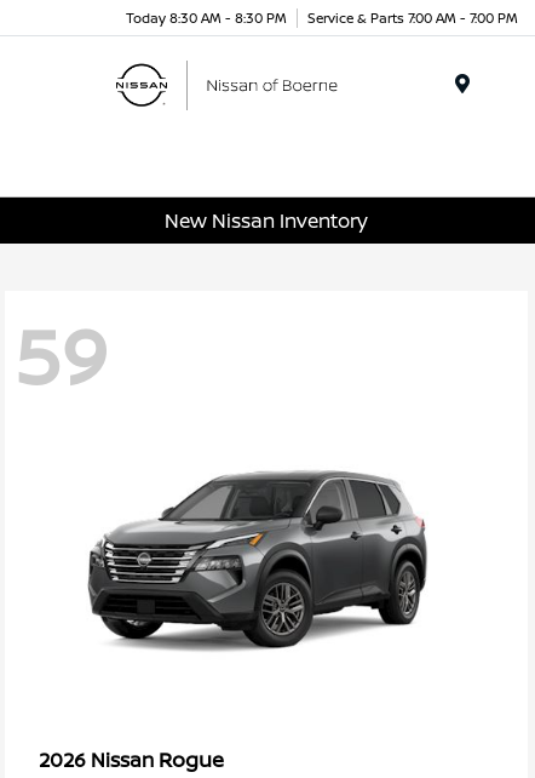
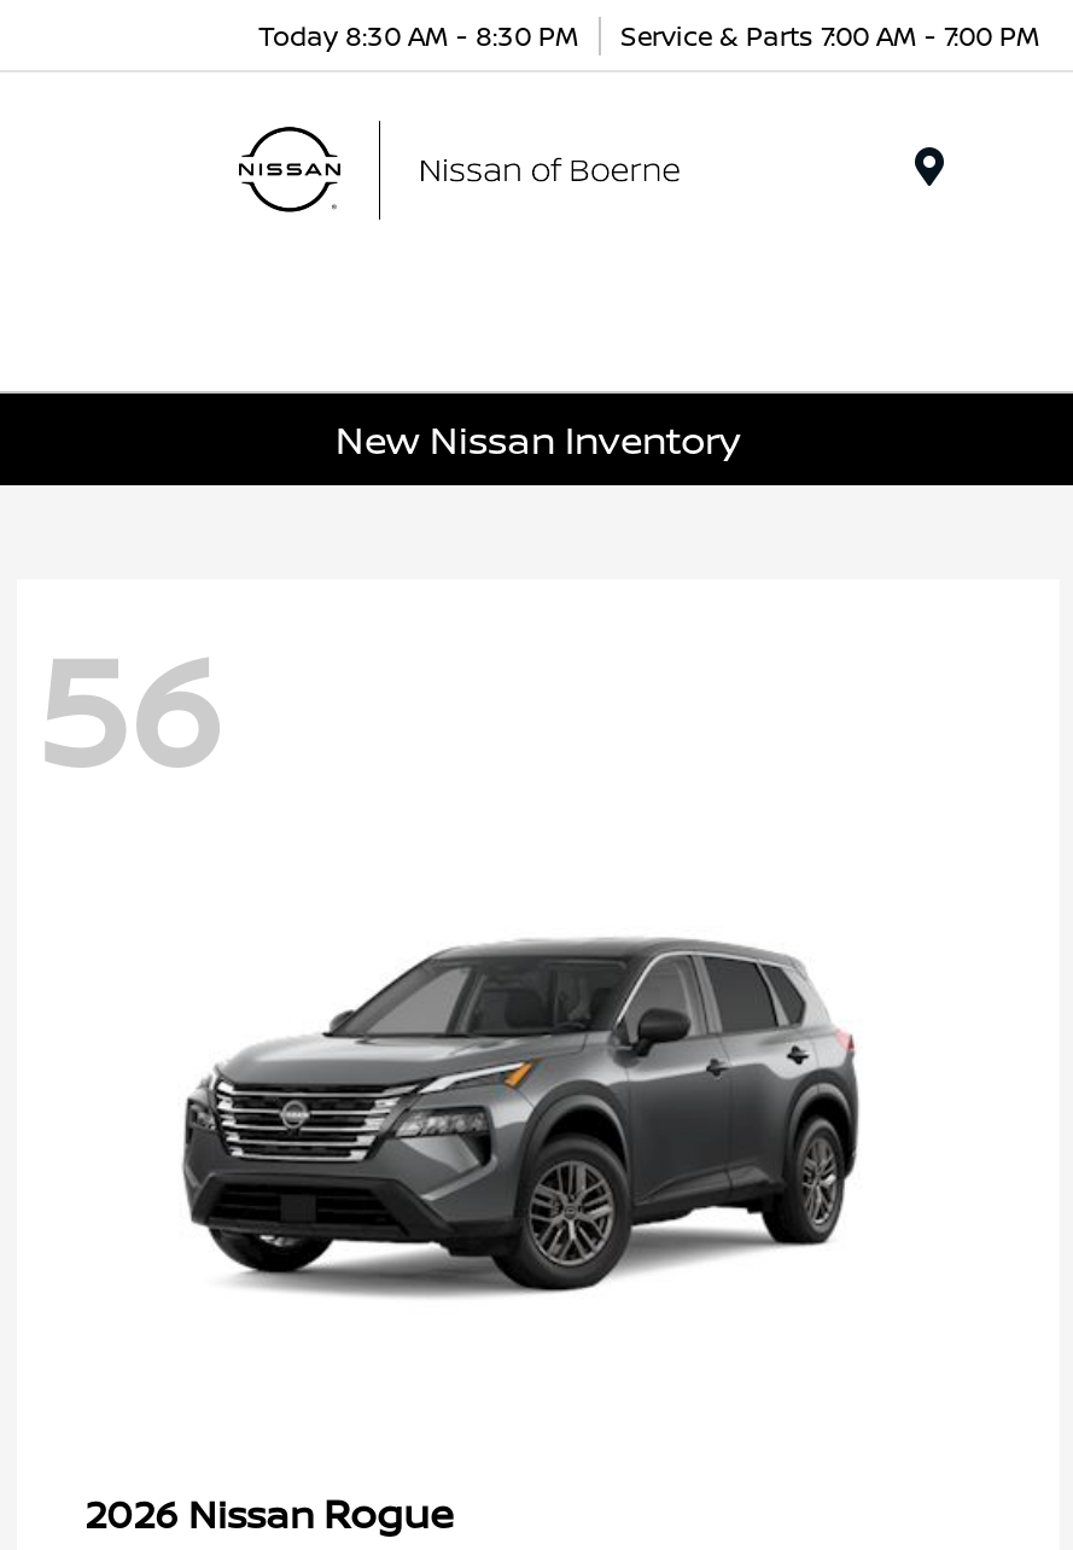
- 59
+ 56
